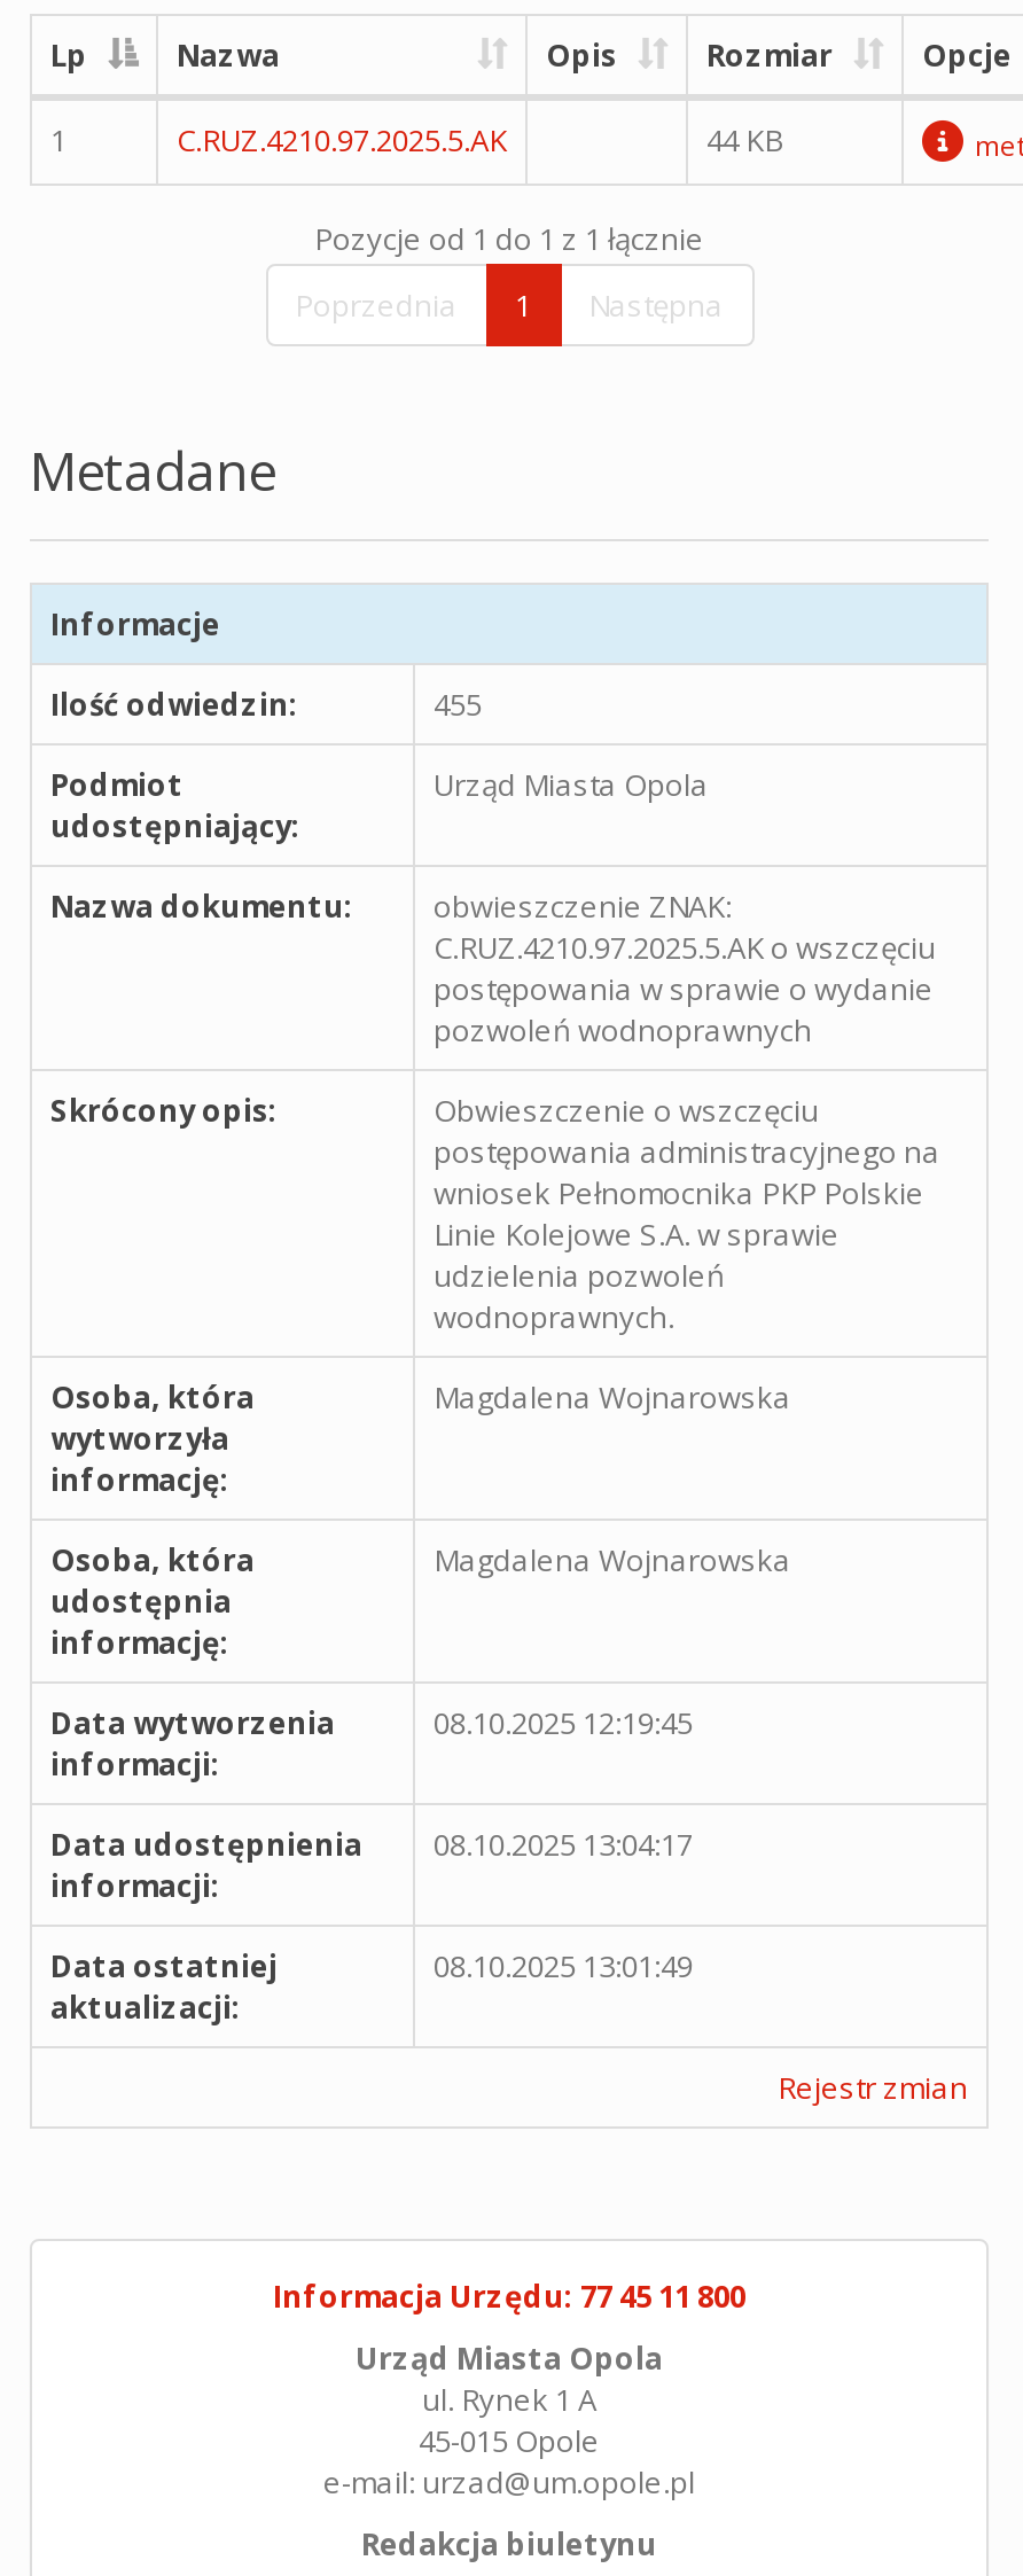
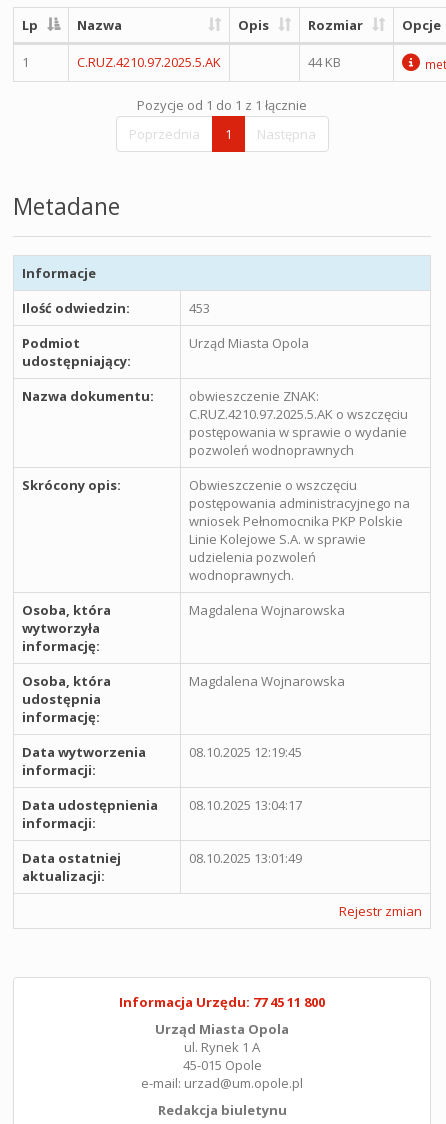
- 455
+ 453
